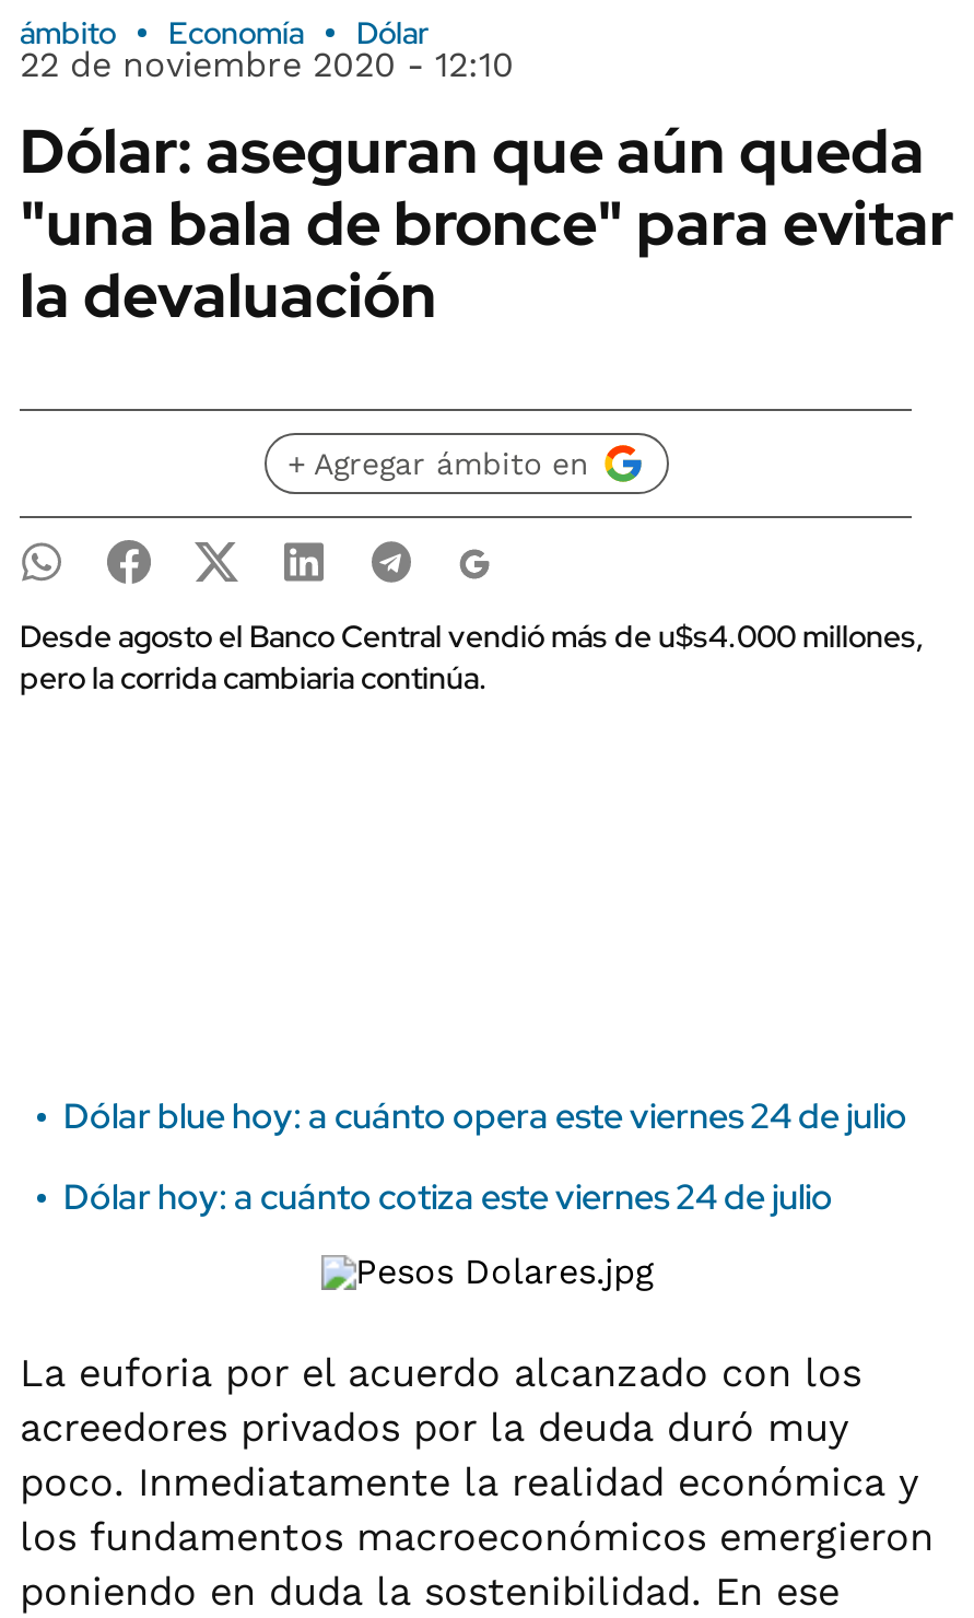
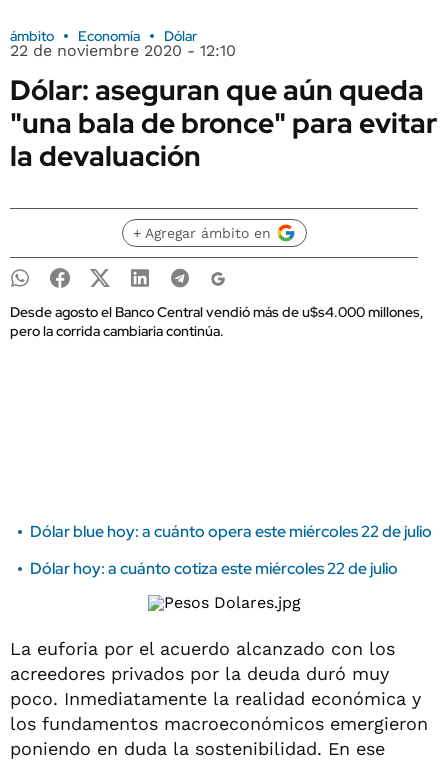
- Dólar blue hoy: a cuánto opera este viernes 24 de julio
+ Dólar blue hoy: a cuánto opera este miércoles 22 de julio

- Dólar hoy: a cuánto cotiza este viernes 24 de julio
+ Dólar hoy: a cuánto cotiza este miércoles 22 de julio
